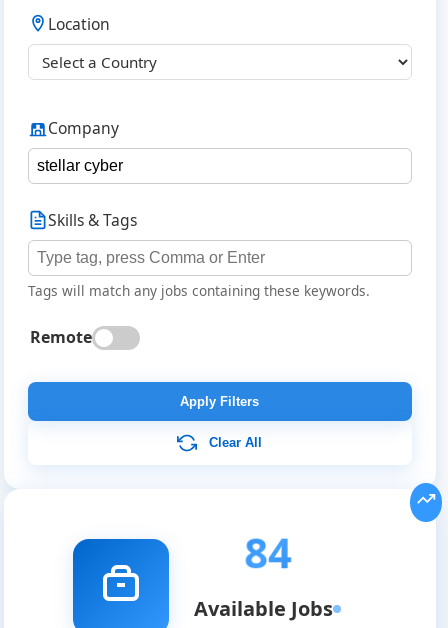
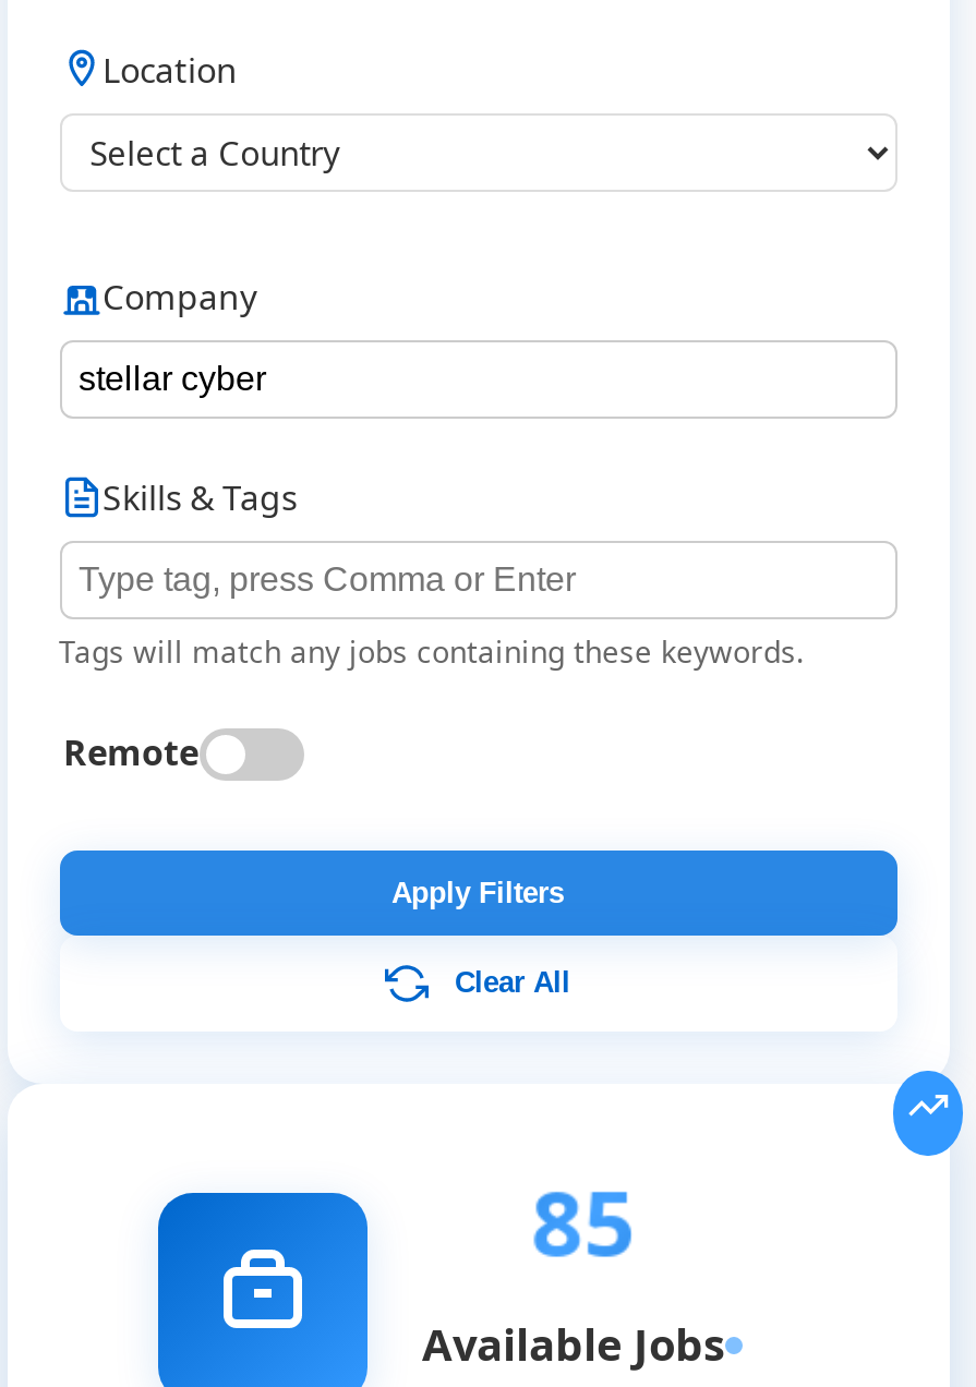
- 84
+ 85
